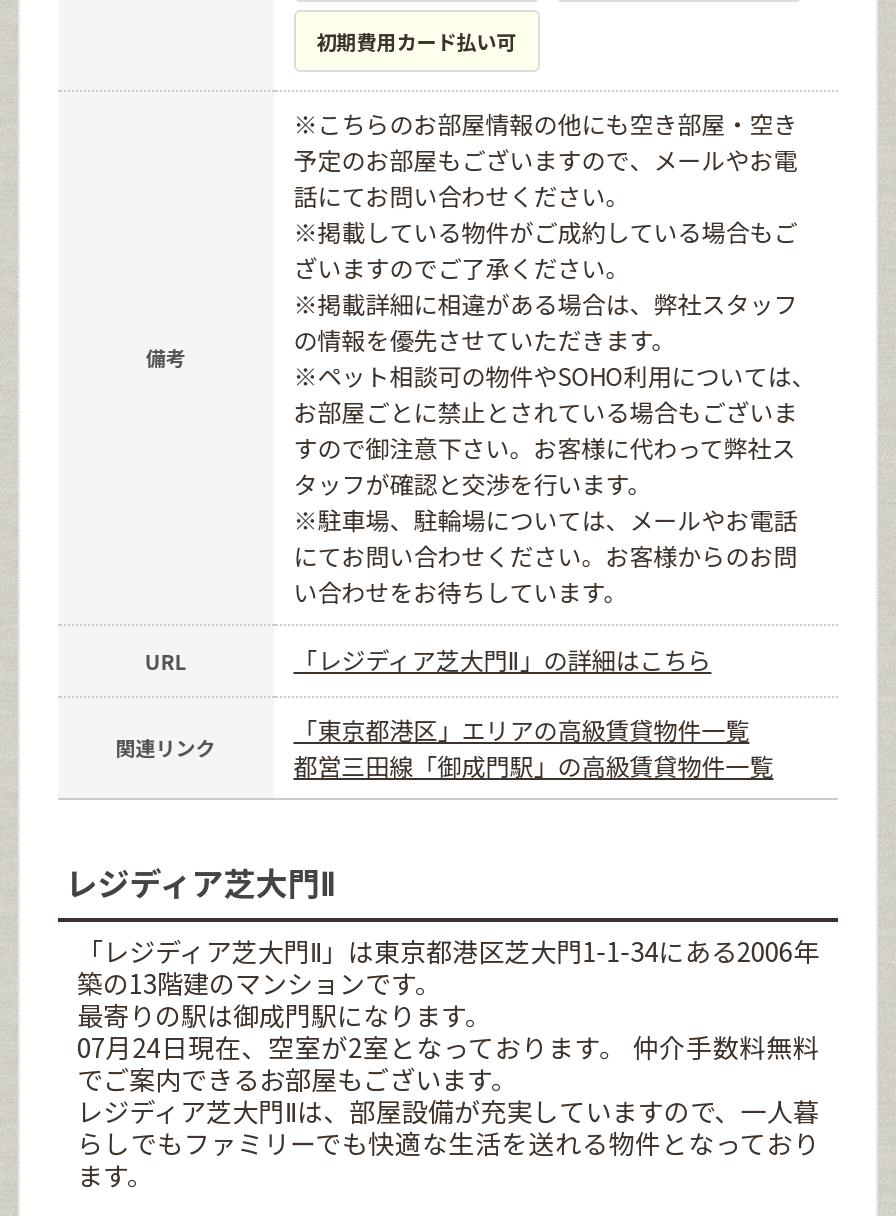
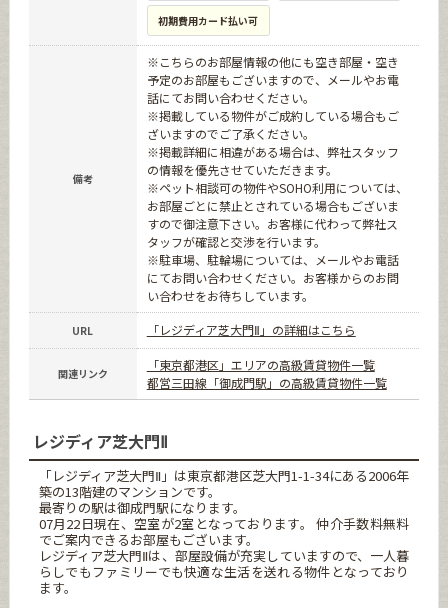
- 07月24日現在、空室が2室となっております。 仲介手数料無料
+ 07月22日現在、空室が2室となっております。 仲介手数料無料
